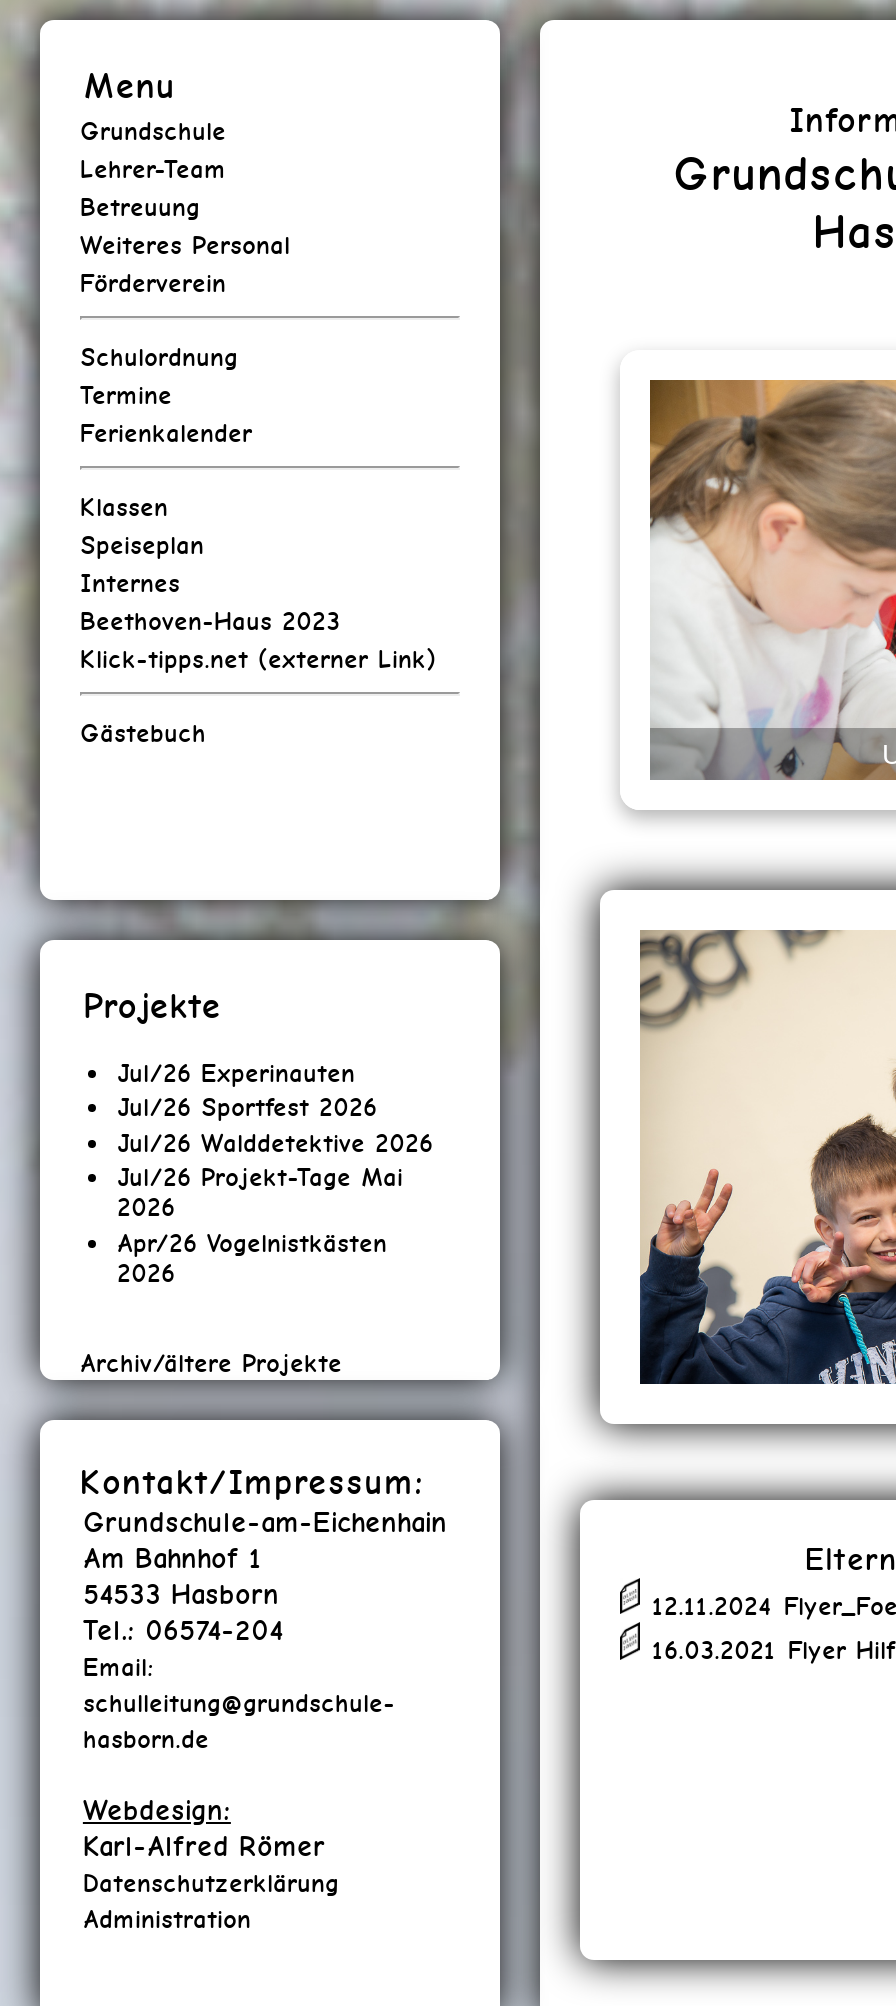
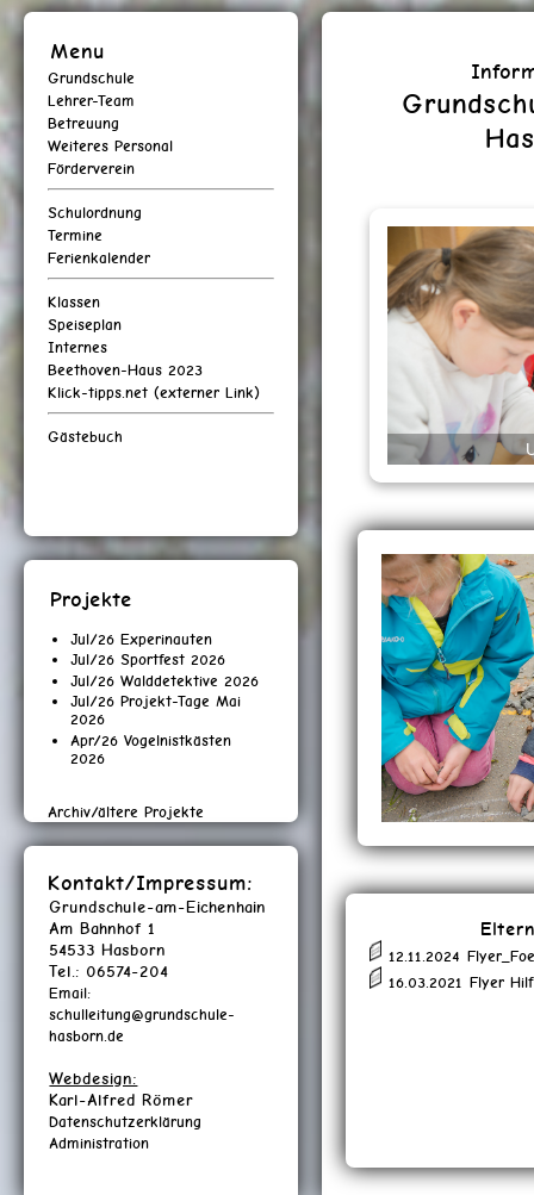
- [image]
+ [image]
